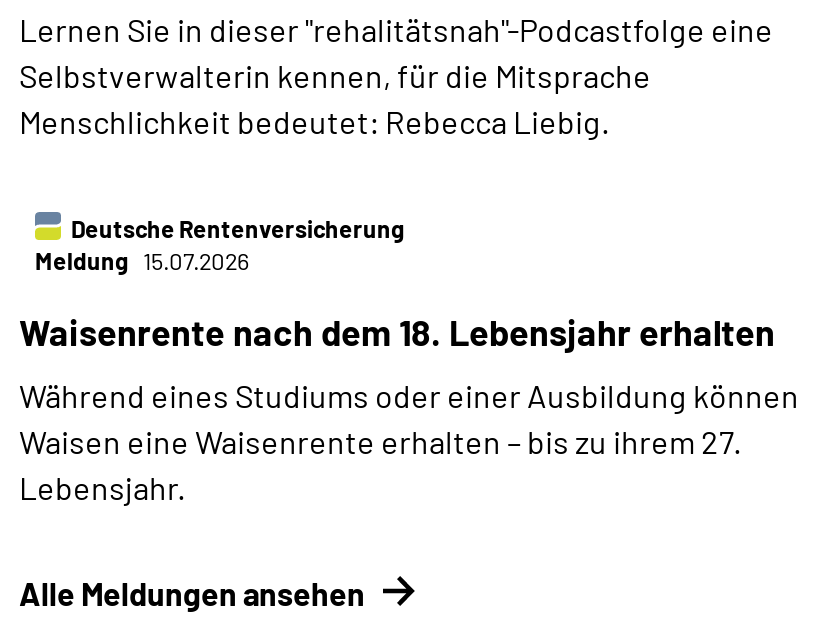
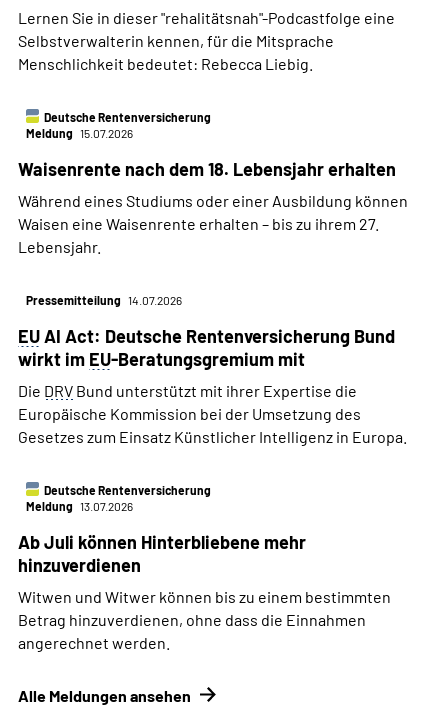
+ Pressemitteilung 14.07.2026
+ EU AI Act: Deutsche Rentenversicherung Bund
+ wirkt im EU-Beratungsgremium mit
+ Die DRV Bund unterstützt mit ihrer Expertise die
+ Europäische Kommission bei der Umsetzung des
+ Gesetzes zum Einsatz Künstlicher Intelligenz in Europa.
+ Deutsche Rentenversicherung
+ Meldung 13.07.2026
+ Ab Juli können Hinterbliebene mehr
+ hinzuverdienen
+ Witwen und Witwer können bis zu einem bestimmten
+ Betrag hinzuverdienen, ohne dass die Einnahmen
+ angerechnet werden.
